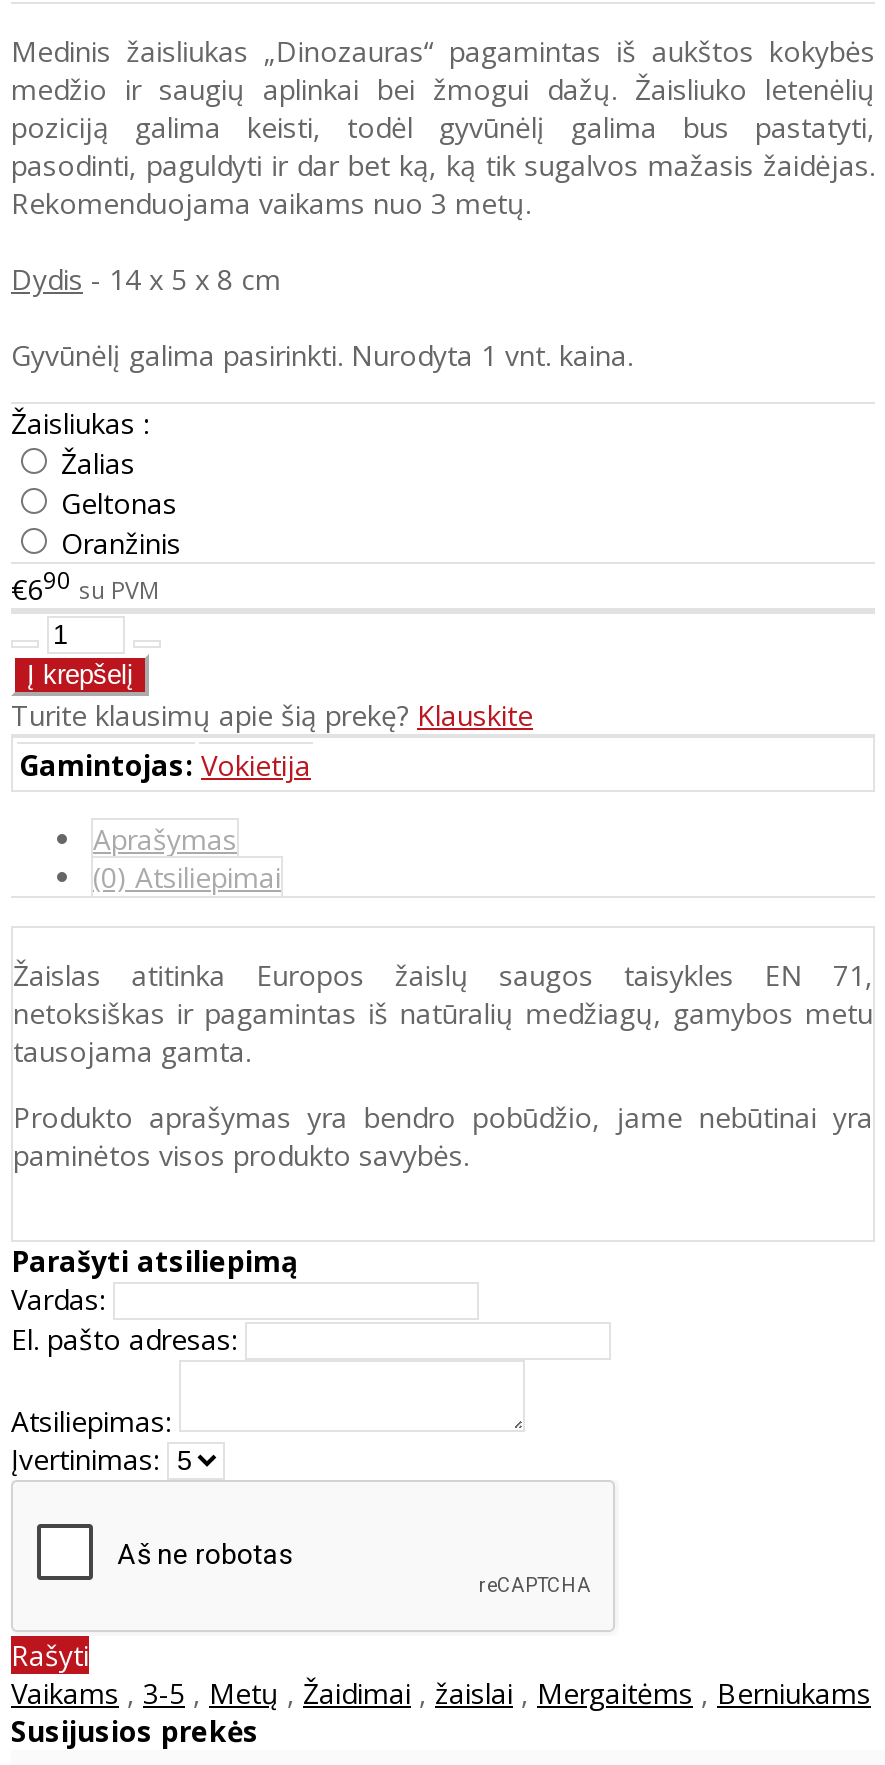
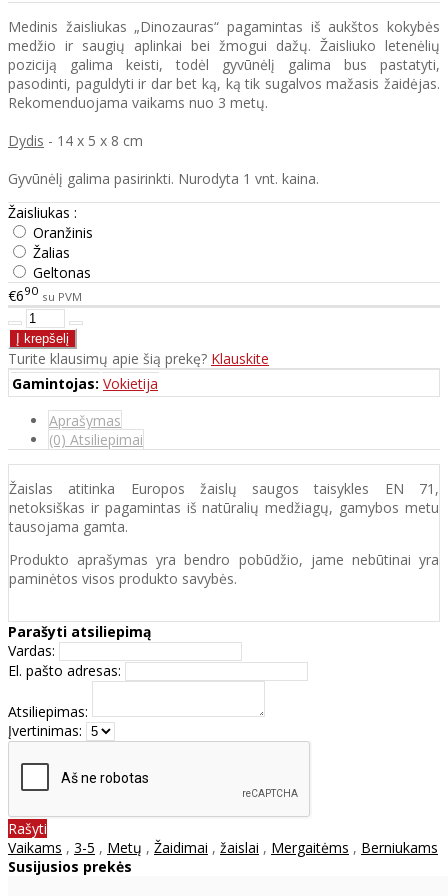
moved down: Žalias | Geltonas

moved up: Oranžinis
